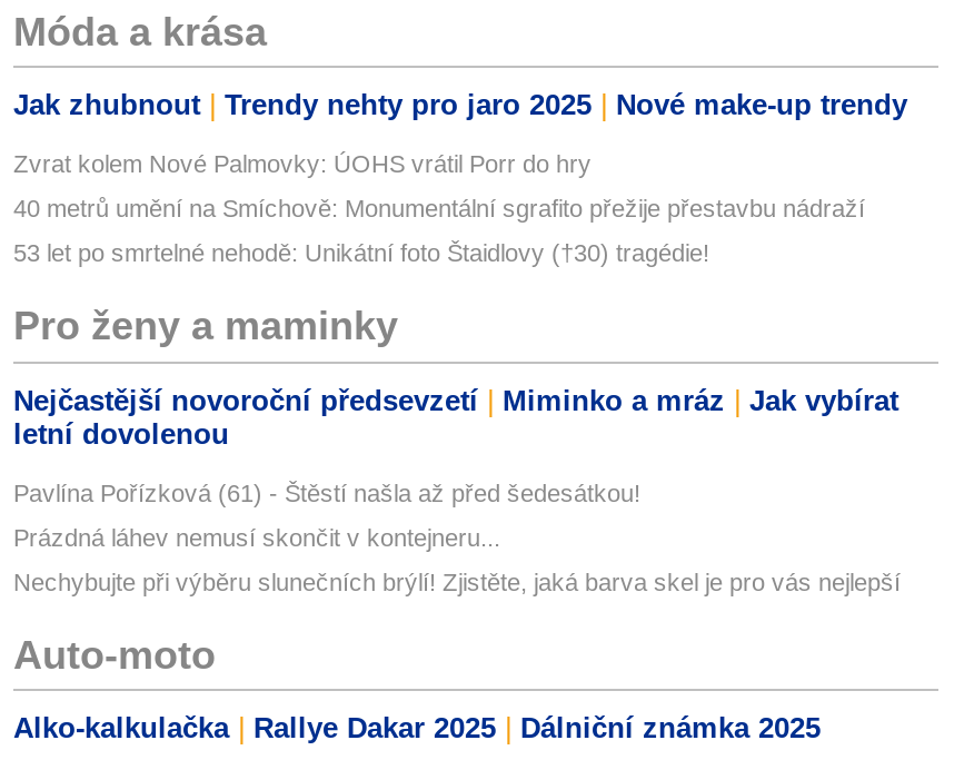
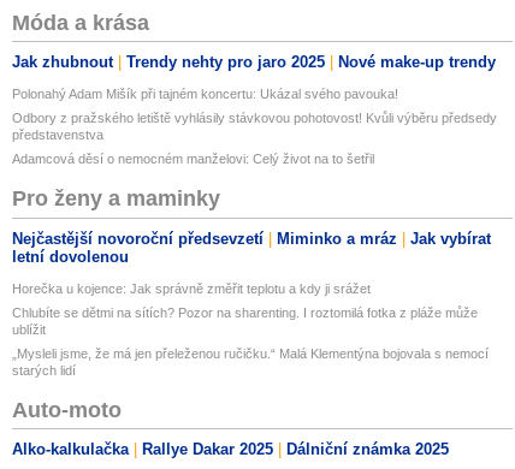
- Zvrat kolem Nové Palmovky: ÚOHS vrátil Porr do hry
+ Polonahý Adam Mišík při tajném koncertu: Ukázal svého pavouka!

- 40 metrů umění na Smíchově: Monumentální sgrafito přežije přestavbu nádraží
+ Odbory z pražského letiště vyhlásily stávkovou pohotovost! Kvůli výběru předsedy
+ představenstva

- 53 let po smrtelné nehodě: Unikátní foto Štaidlovy (†30) tragédie!
+ Adamcová děsí o nemocném manželovi: Celý život na to šetřil

- Pavlína Pořízková (61) - Štěstí našla až před šedesátkou!
+ Horečka u kojence: Jak správně změřit teplotu a kdy ji srážet

- Prázdná láhev nemusí skončit v kontejneru...
+ Chlubíte se dětmi na sítích? Pozor na sharenting. I roztomilá fotka z pláže může
+ ublížit

- Nechybujte při výběru slunečních brýlí! Zjistěte, jaká barva skel je pro vás nejlepší
+ „Mysleli jsme, že má jen přeleženou ručičku.“ Malá Klementýna bojovala s nemocí
+ starých lidí
